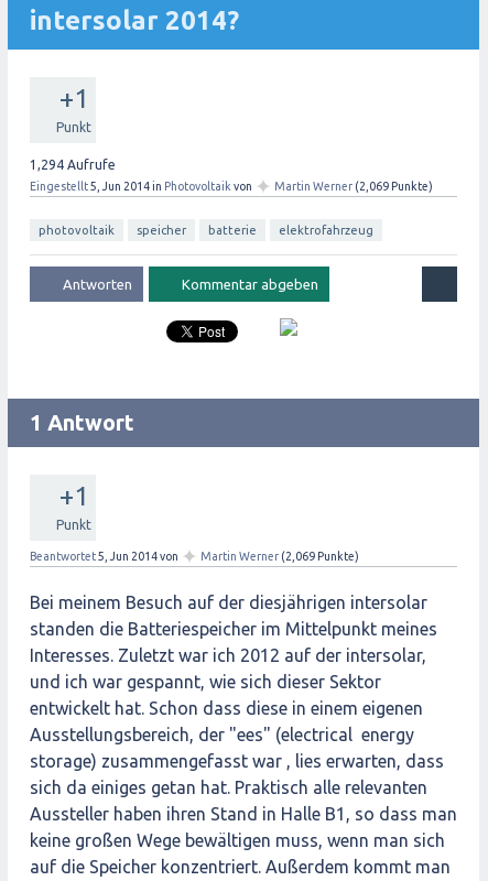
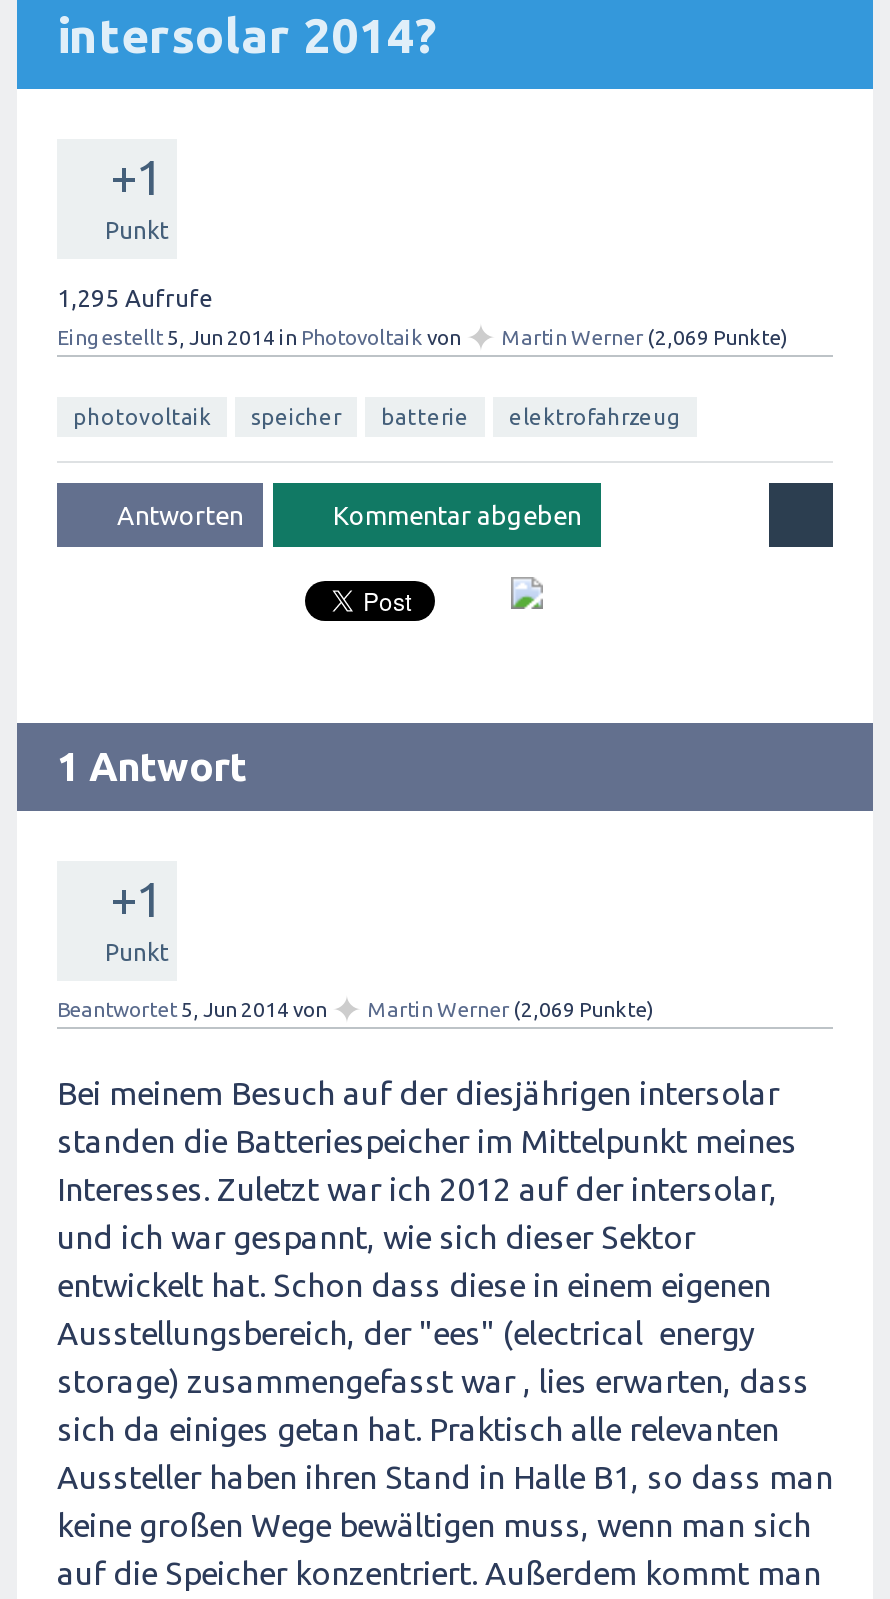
- 1,294 Aufrufe
+ 1,295 Aufrufe
